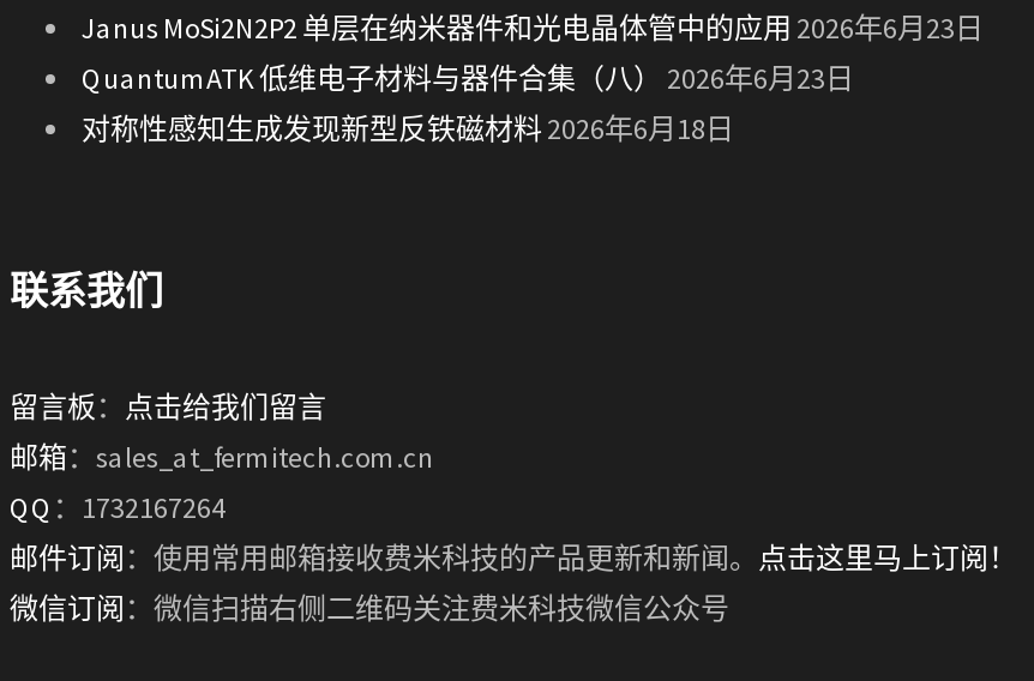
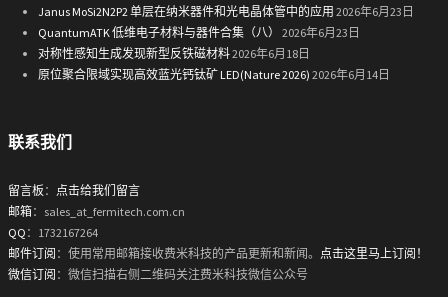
+ 原位聚合限域实现高效蓝光钙钛矿 LED(Nature 2026) 2026年6月14日
